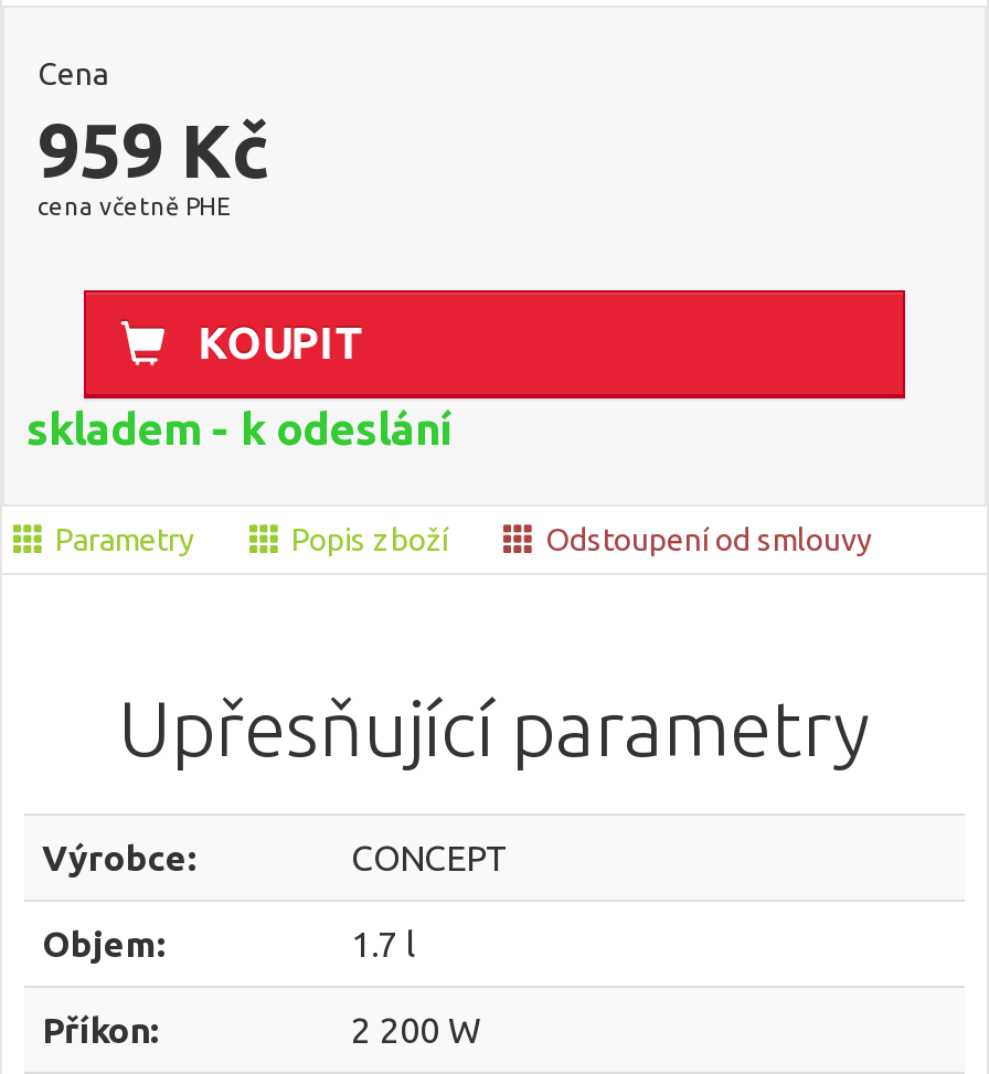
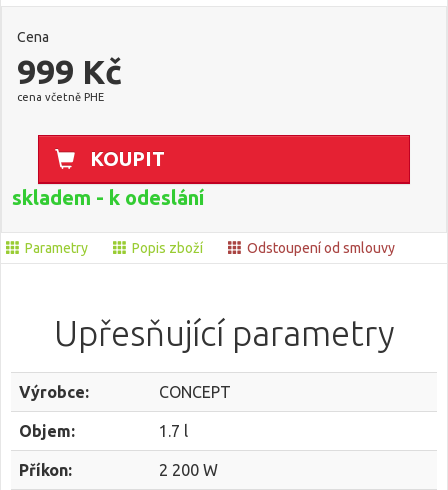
- 959 Kč
+ 999 Kč
